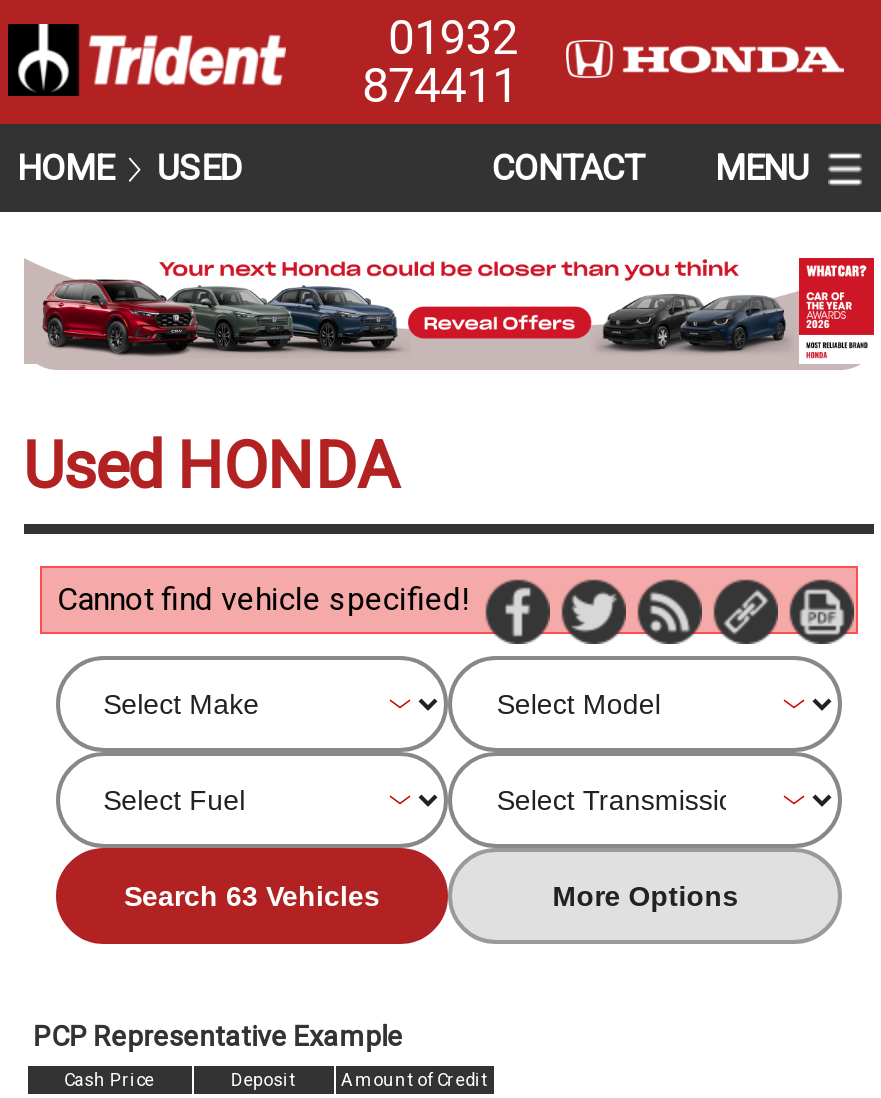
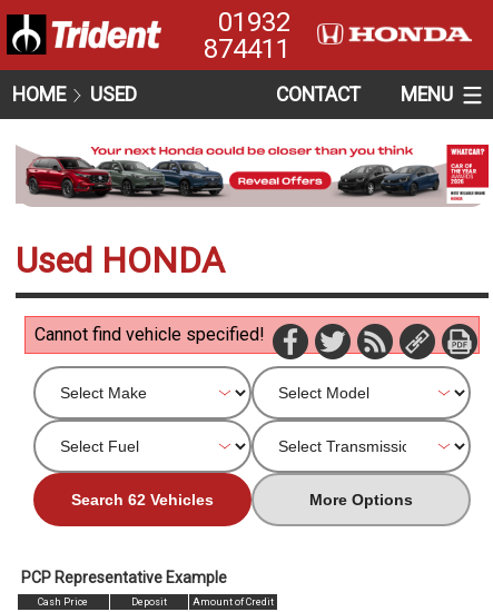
- Search 63 Vehicles
+ Search 62 Vehicles
